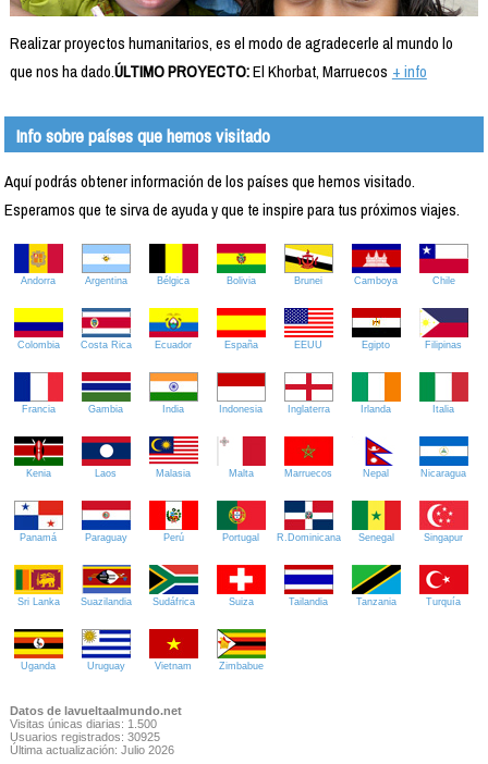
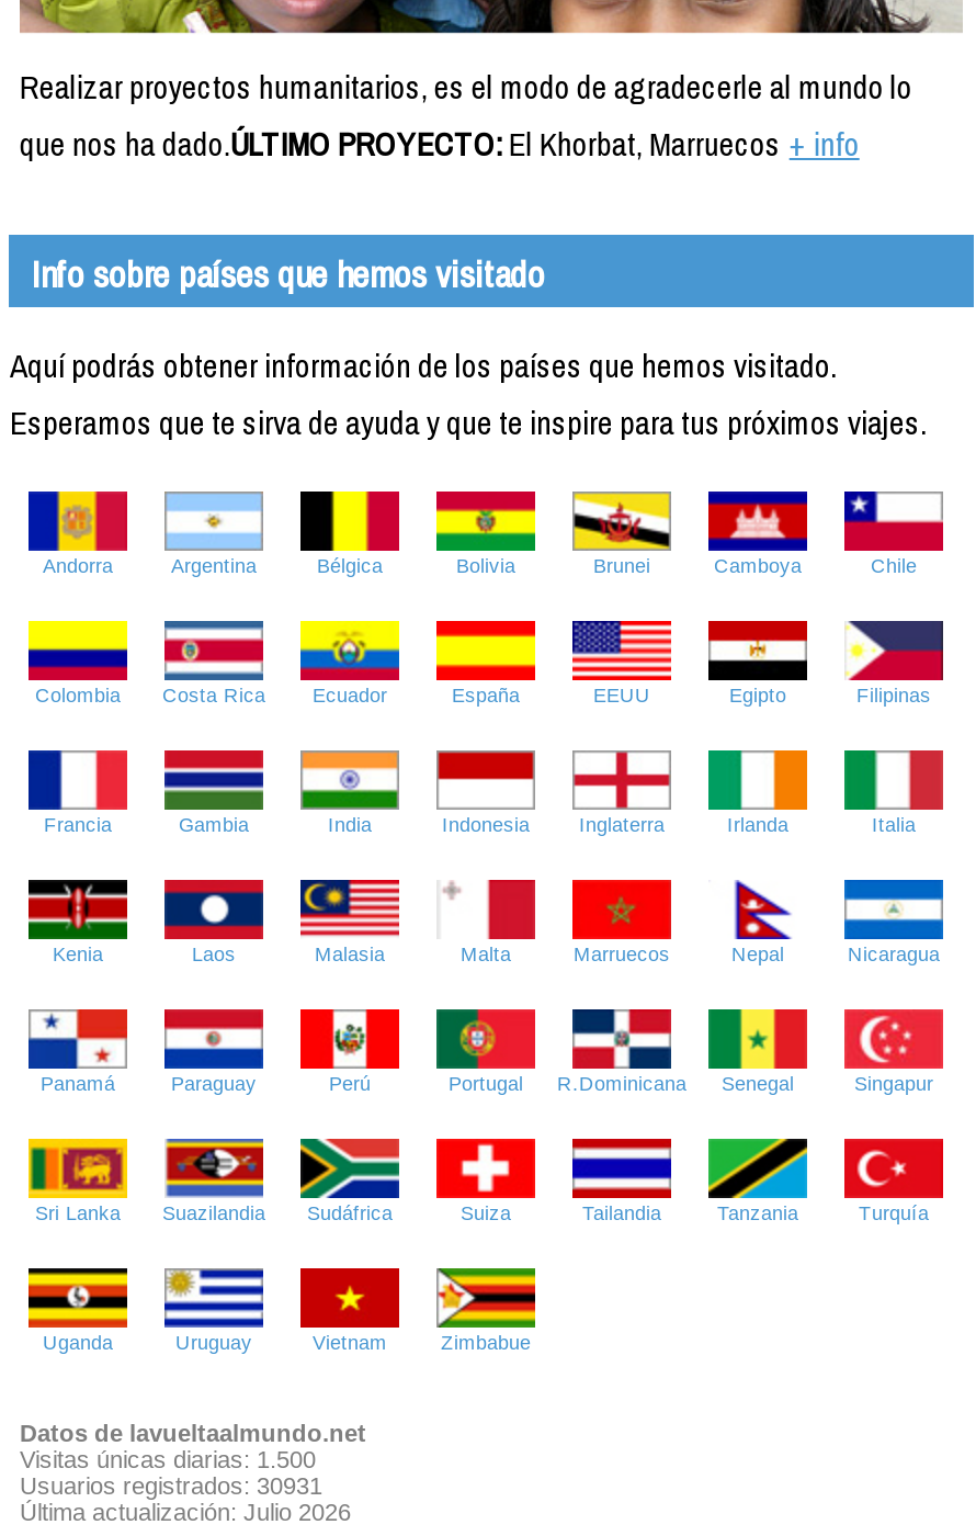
- Usuarios registrados: 30925
+ Usuarios registrados: 30931
